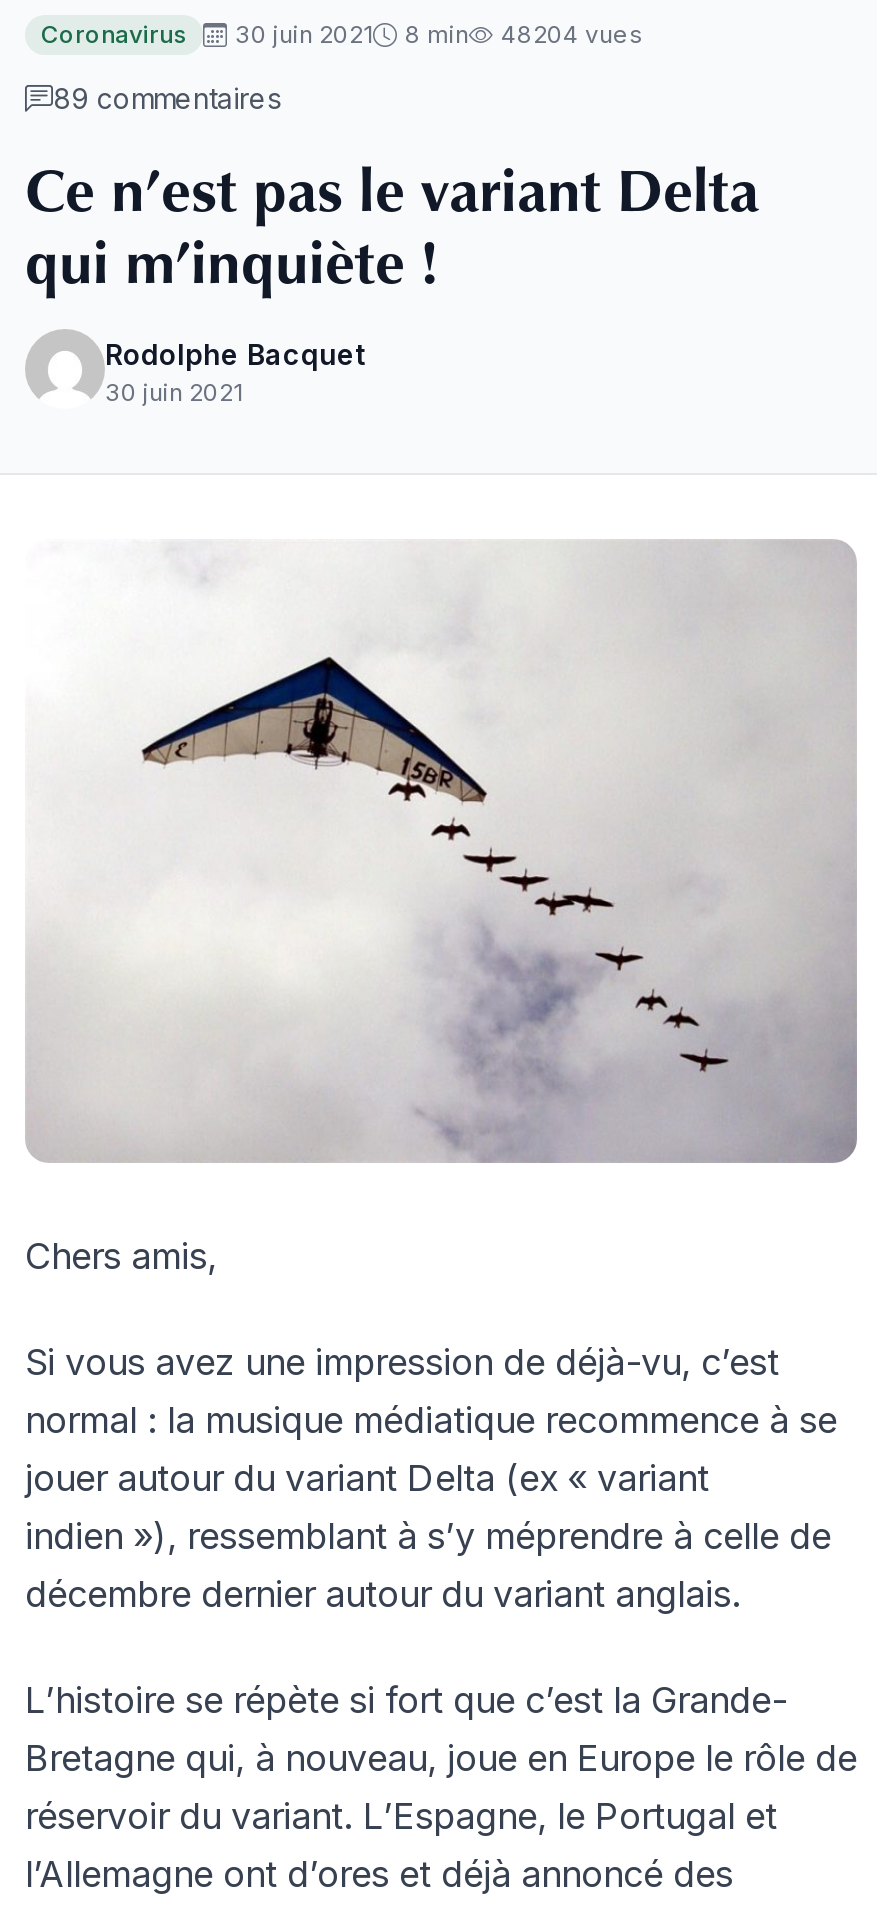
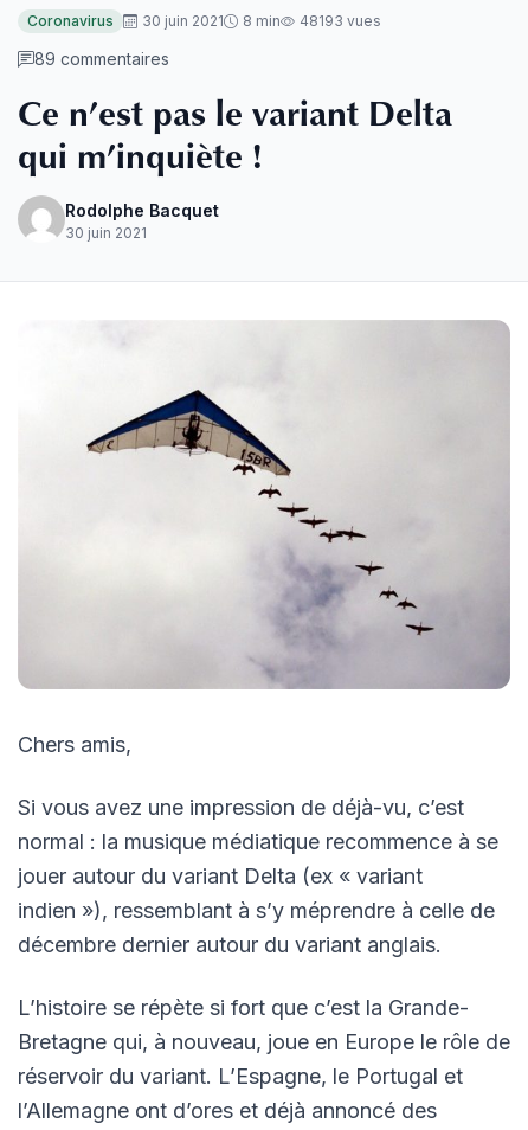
- Coronavirus 30 juin 2021 8 min 48204 vues
+ Coronavirus 30 juin 2021 8 min 48193 vues
